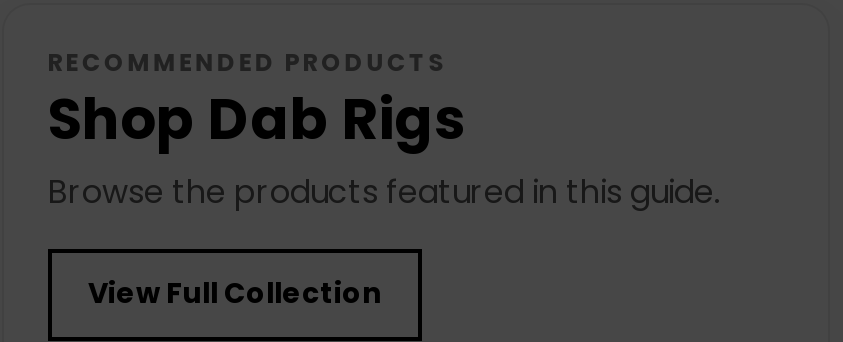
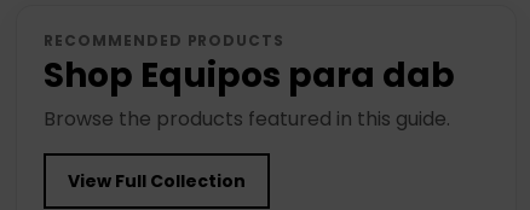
- Shop Dab Rigs
+ Shop Equipos para dab
